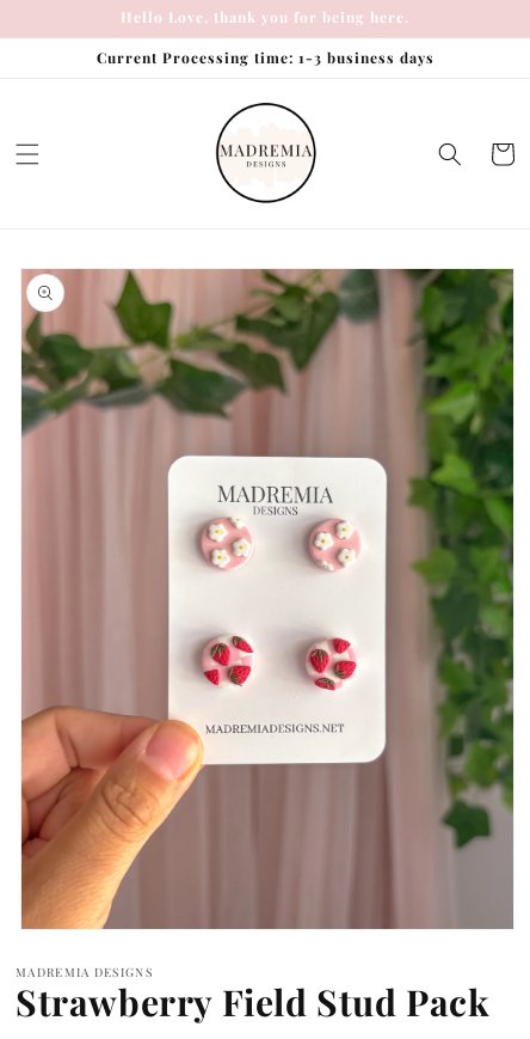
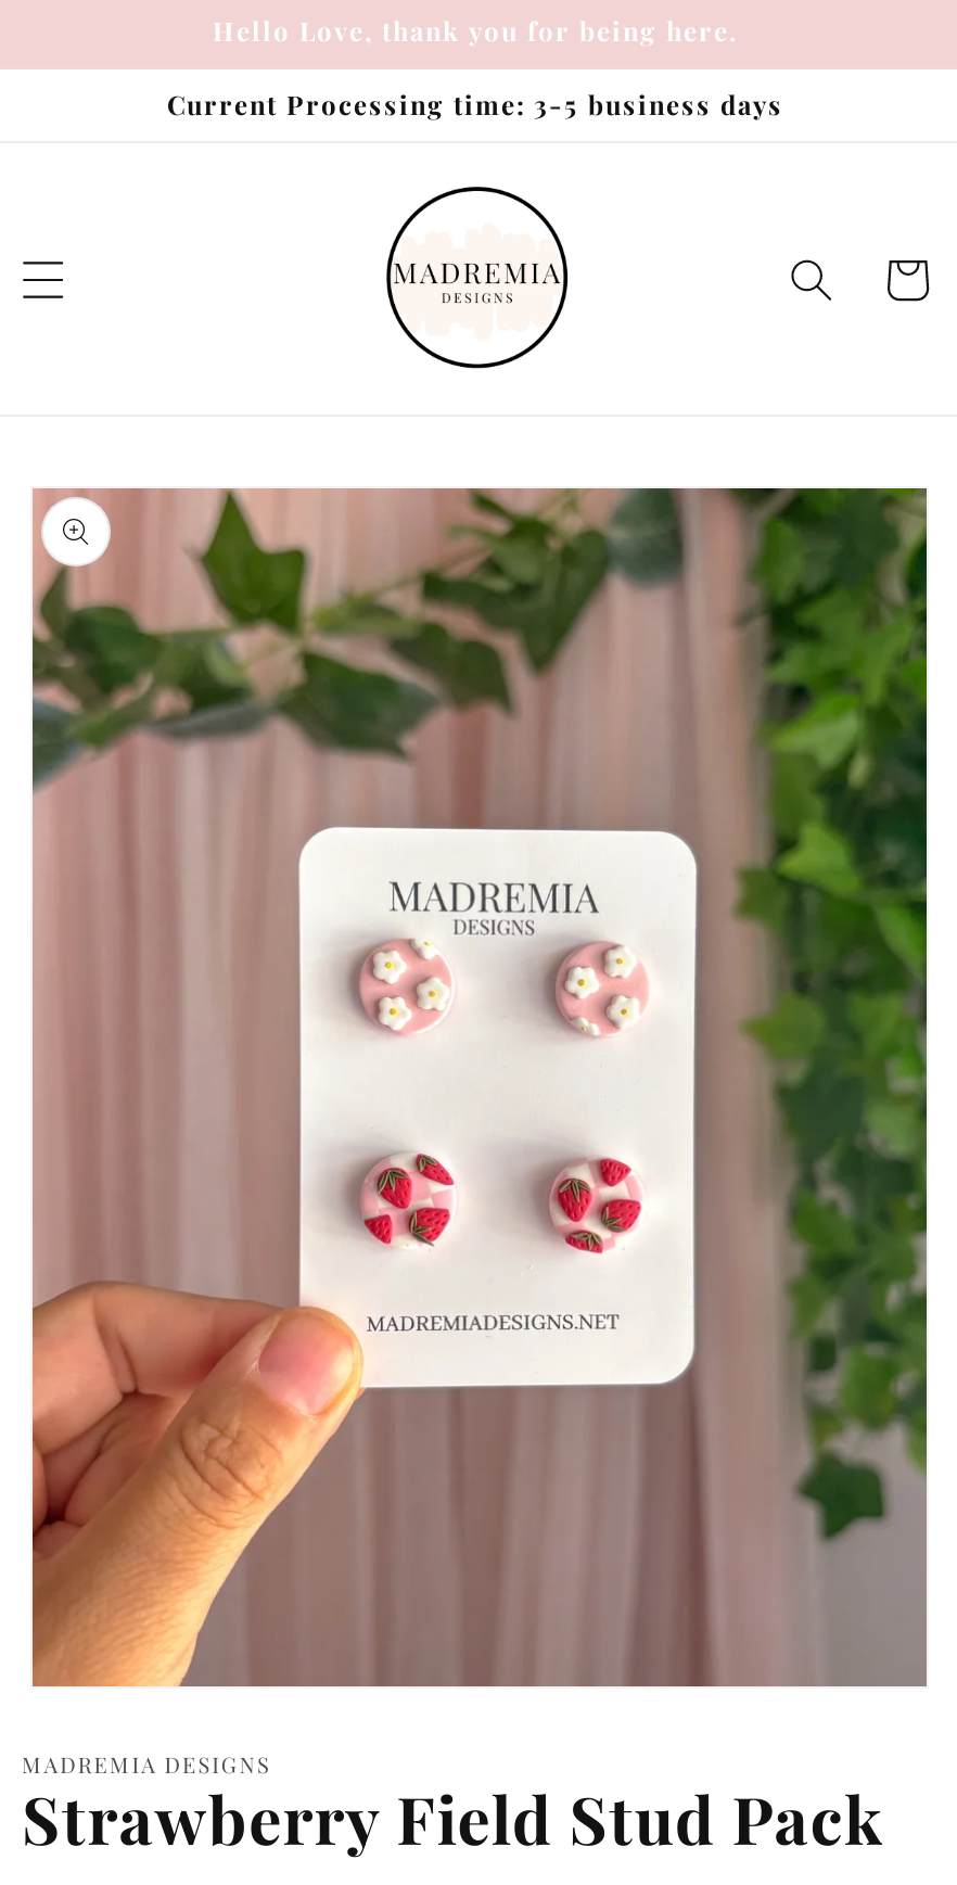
- Current Processing time: 1-3 business days
+ Current Processing time: 3-5 business days
